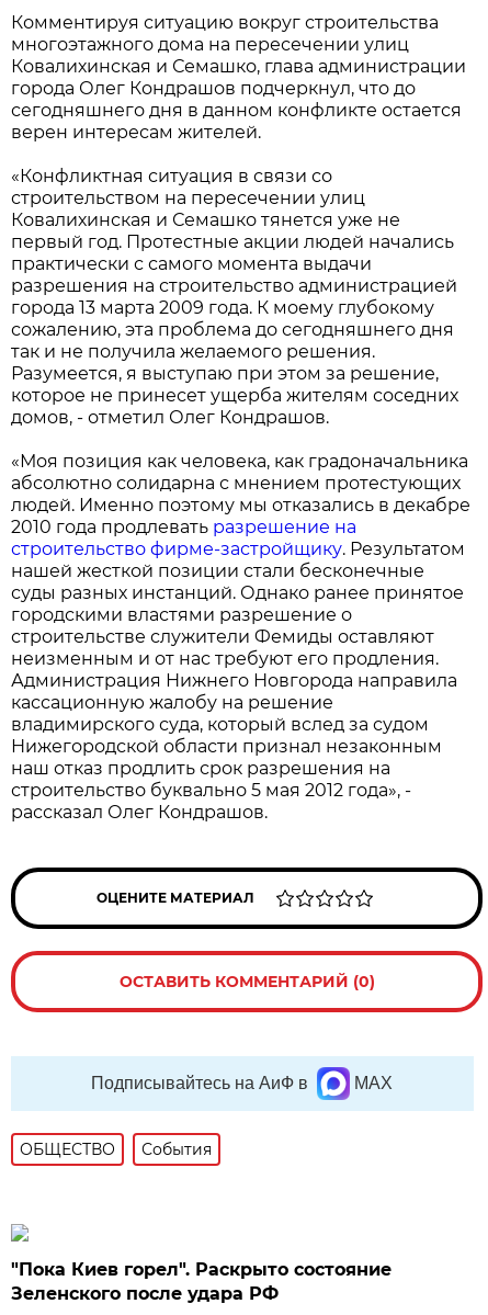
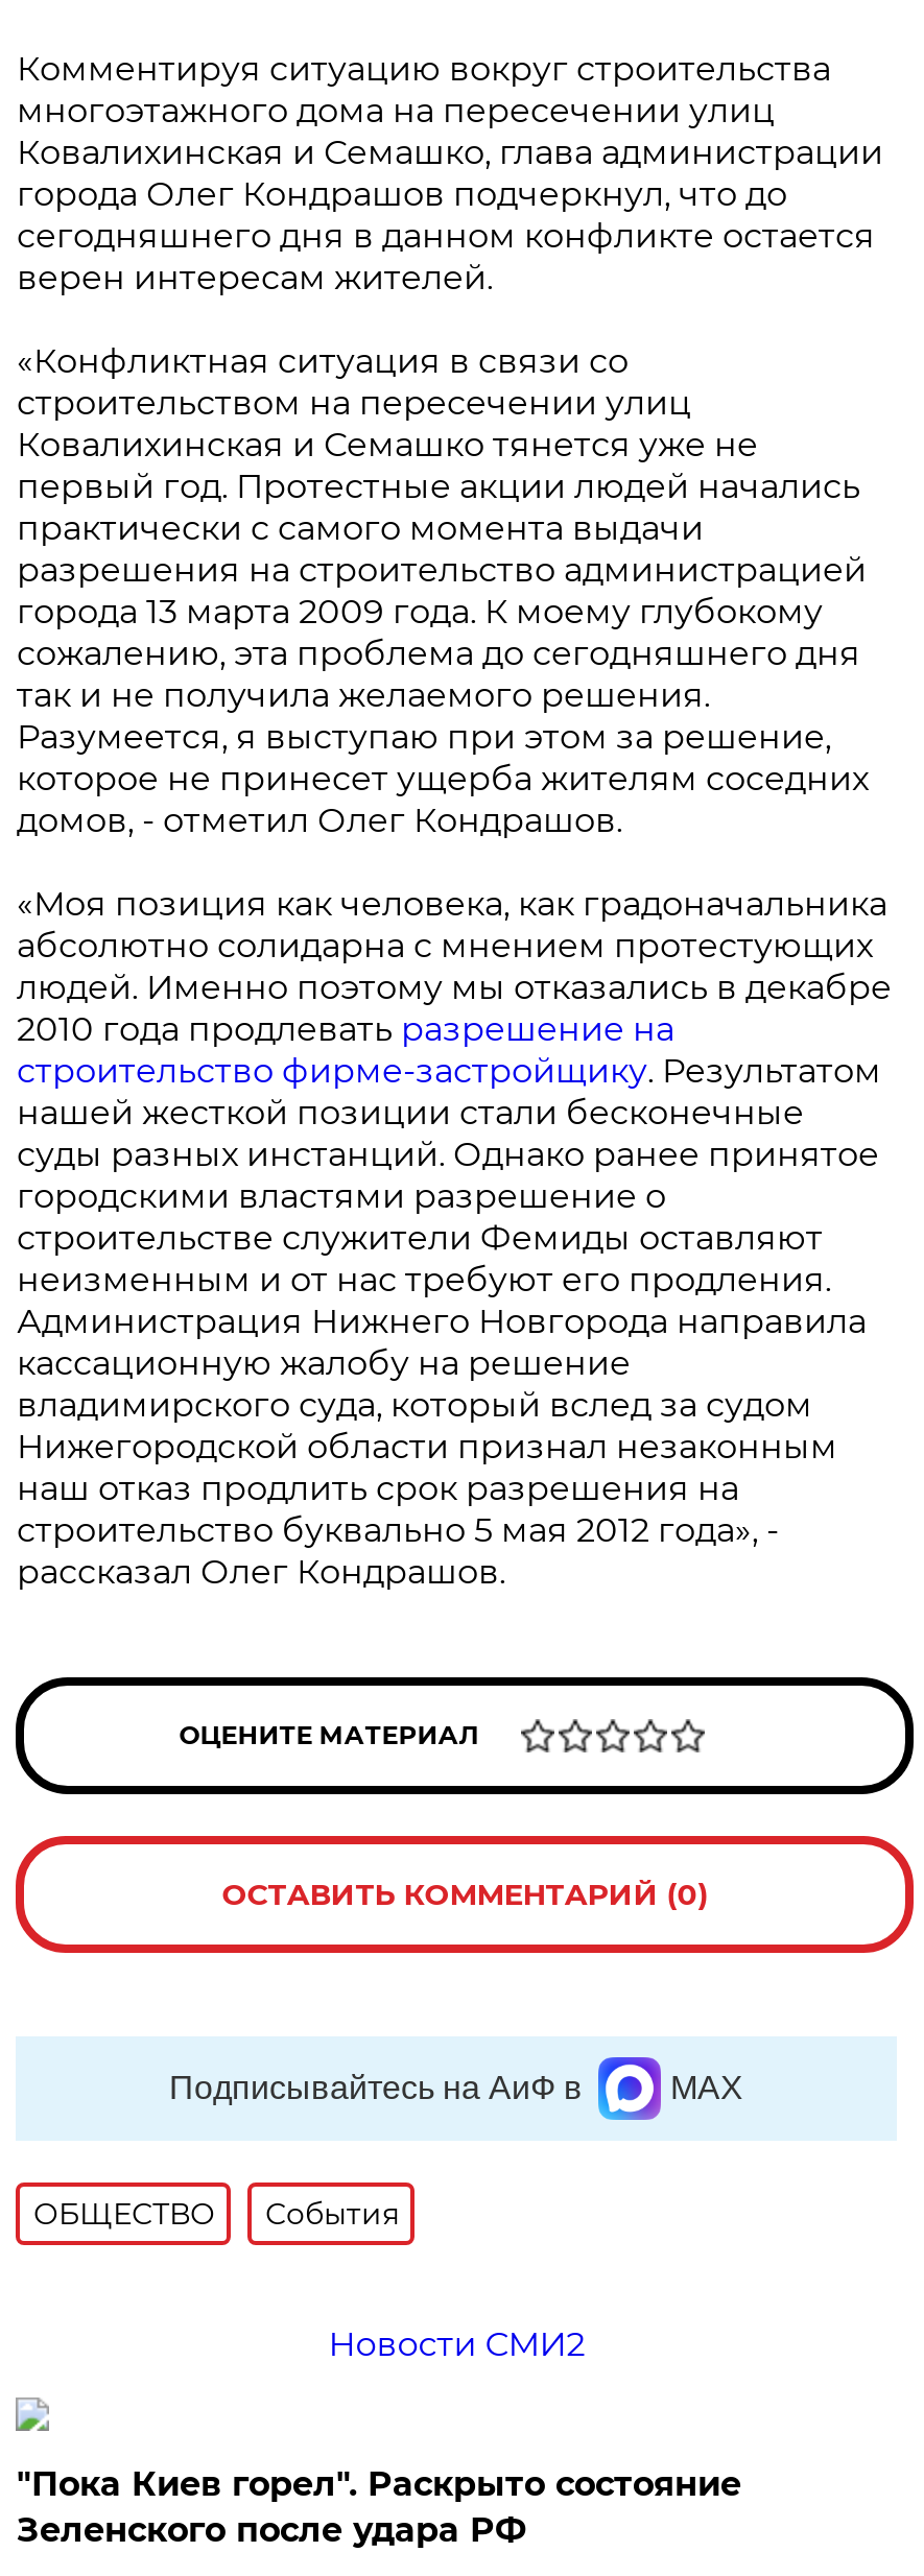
+ Новости СМИ2
